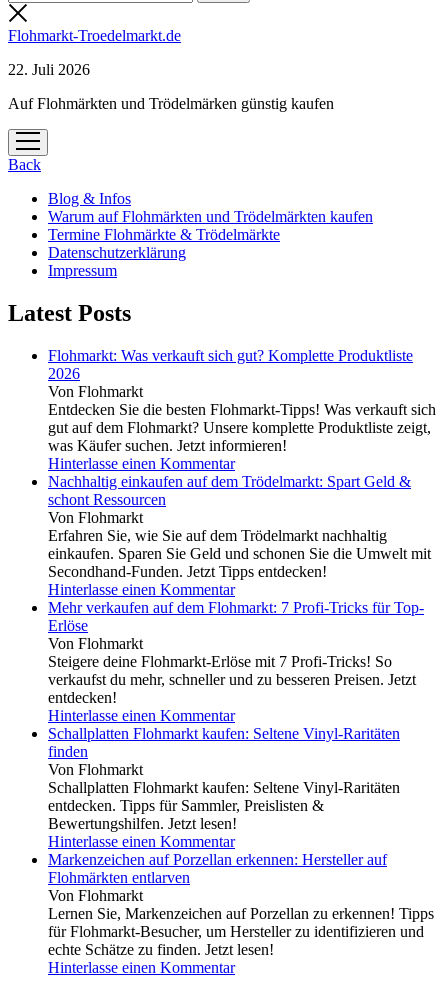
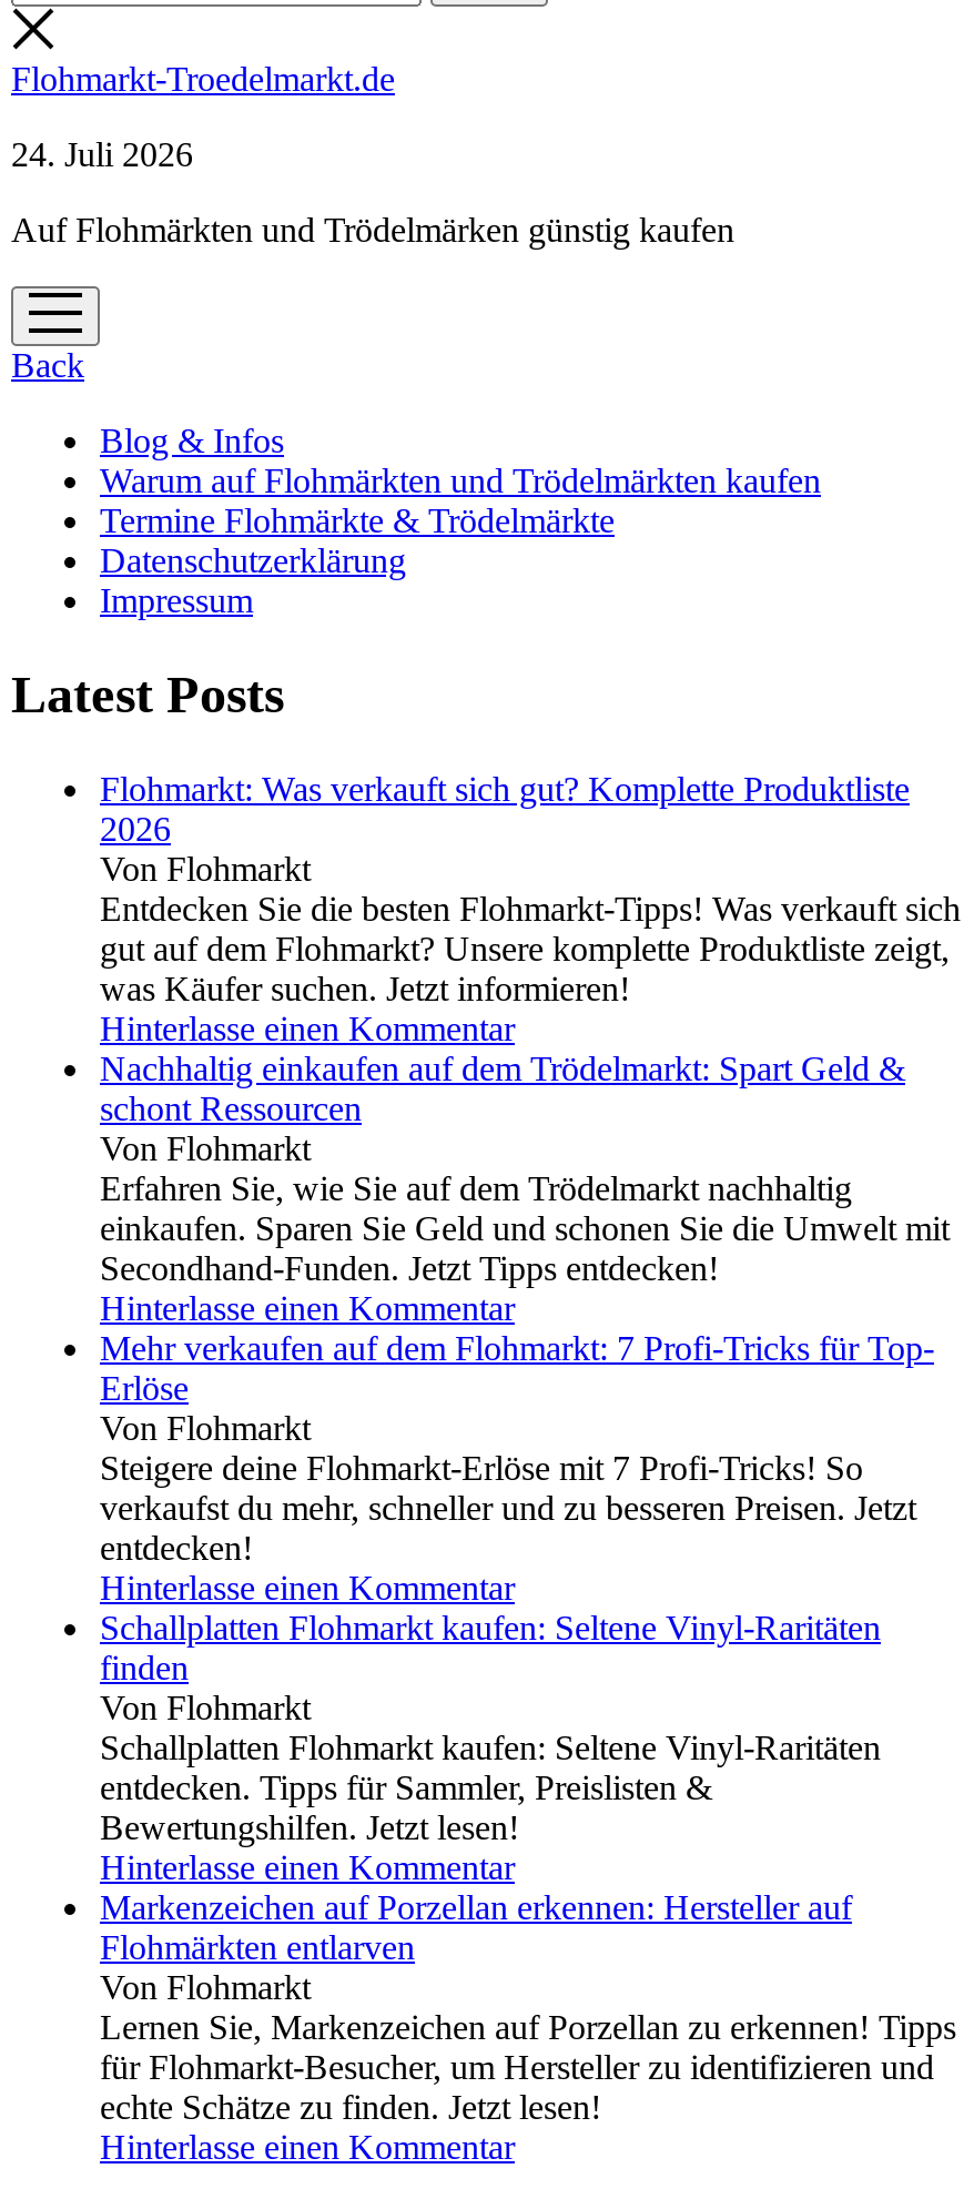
- 22. Juli 2026
+ 24. Juli 2026
